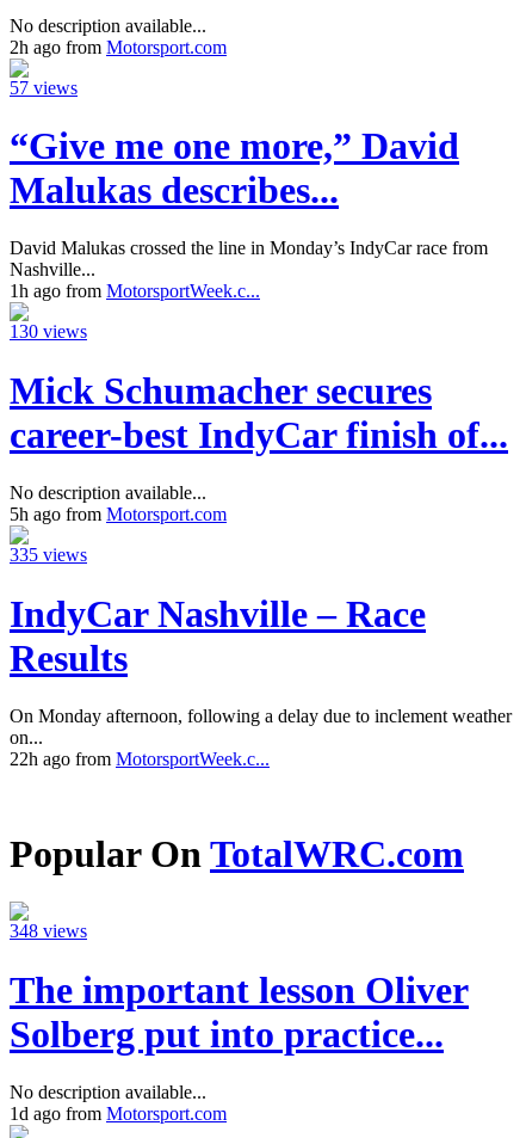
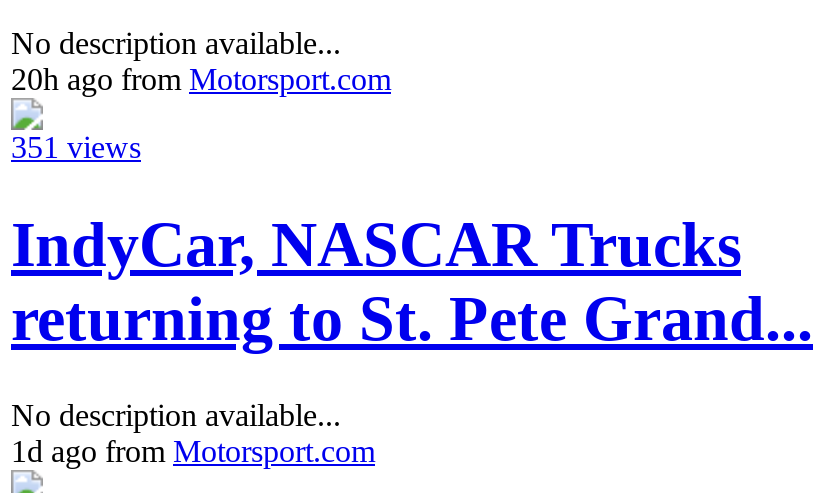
- 2h ago from Motorsport.com
- 57 views
- “Give me one more,” David
- Malukas describes...
- David Malukas crossed the line in Monday’s IndyCar race from
- Nashville...
- 1h ago from MotorsportWeek.c...
- 130 views
- Mick Schumacher secures
- career-best IndyCar finish of...
- No description available...
- 5h ago from Motorsport.com
- 335 views
- IndyCar Nashville – Race
- Results
- On Monday afternoon, following a delay due to inclement weather
- on...
- 22h ago from MotorsportWeek.c...
- Popular On TotalWRC.com
- 348 views
- The important lesson Oliver
- Solberg put into practice...
+ 20h ago from Motorsport.com
+ 351 views
+ IndyCar, NASCAR Trucks
+ returning to St. Pete Grand...
